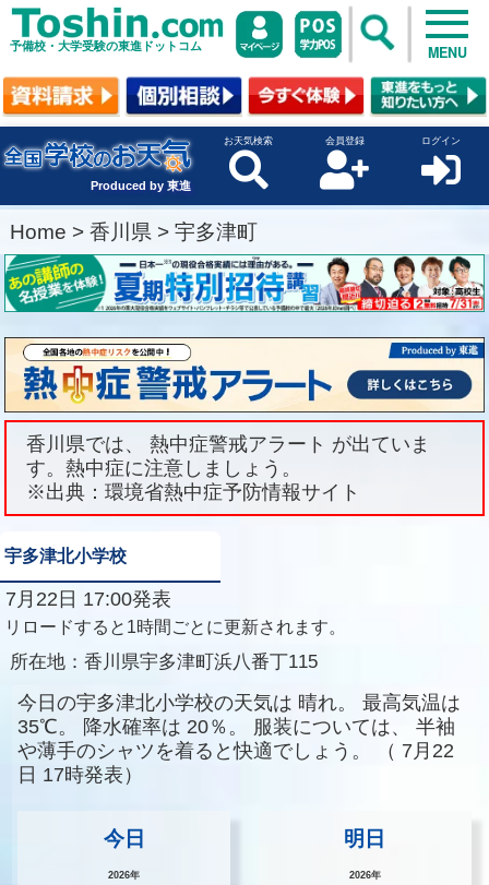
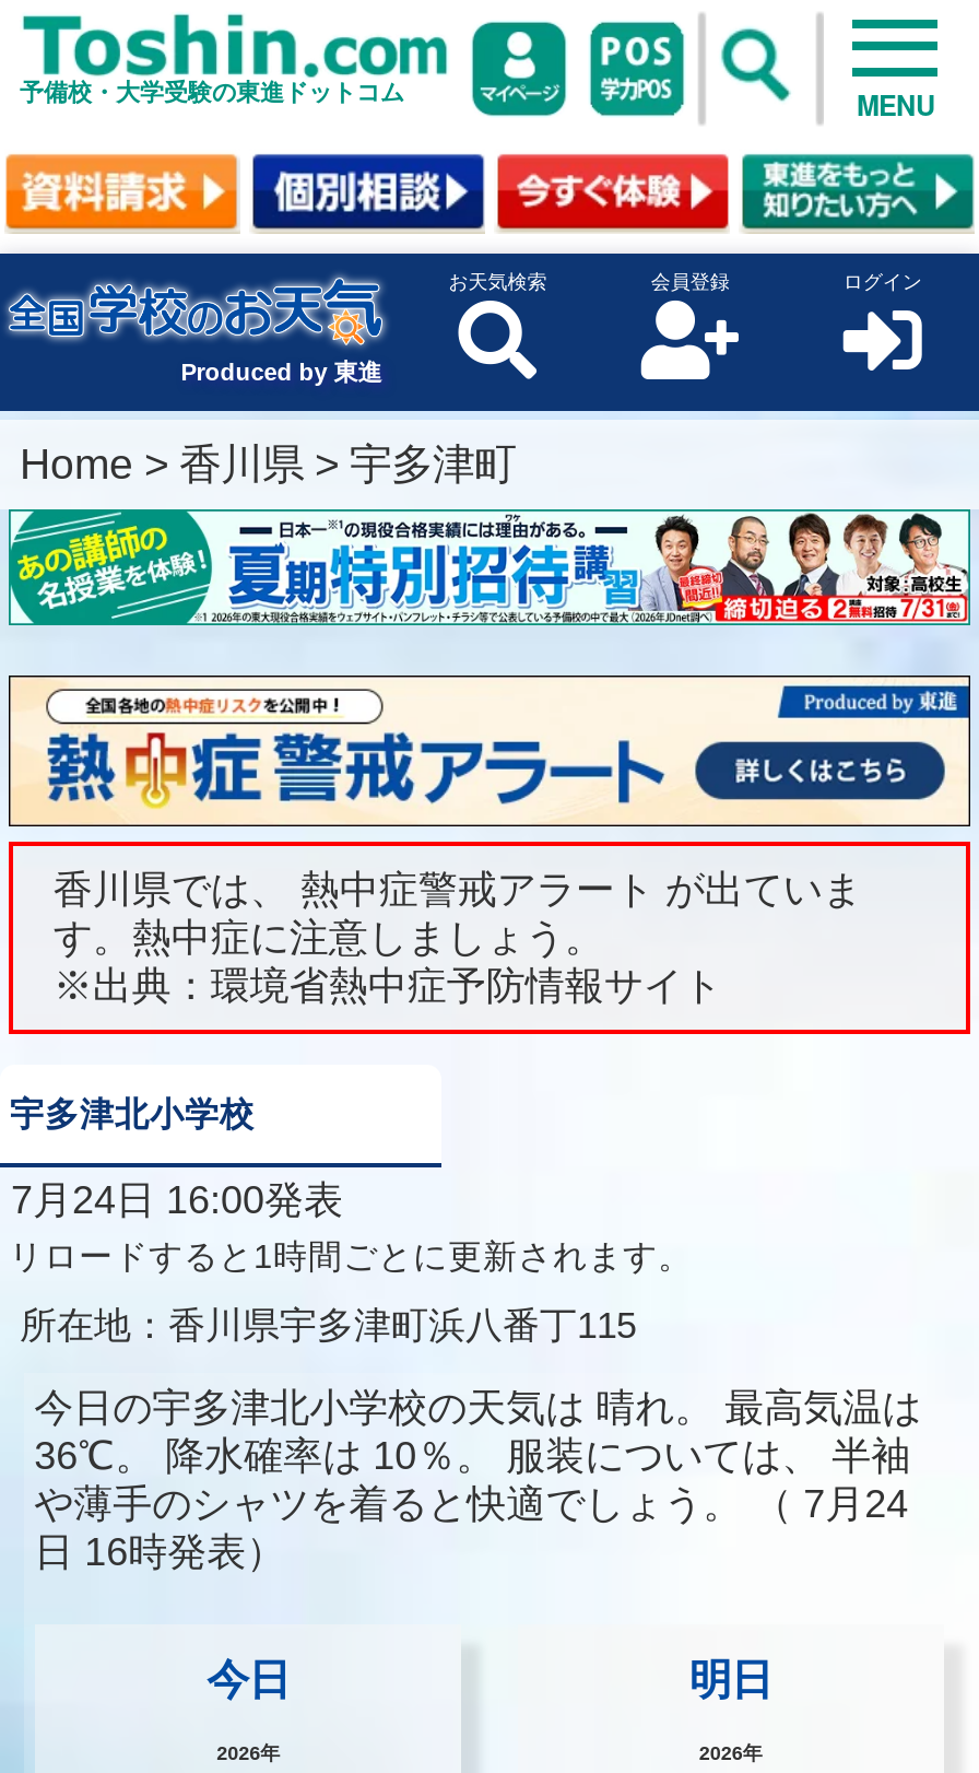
- 7月22日 17:00発表
+ 7月24日 16:00発表

- 35℃。 降水確率は 20％。 服装については、 半袖
+ 36℃。 降水確率は 10％。 服装については、 半袖

- や薄手のシャツを着ると快適でしょう。（ 7月22
+ や薄手のシャツを着ると快適でしょう。（ 7月24

- 日 17時発表）
+ 日 16時発表）
